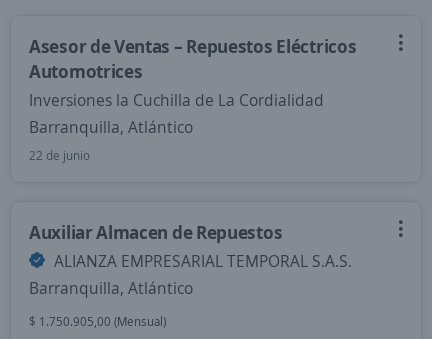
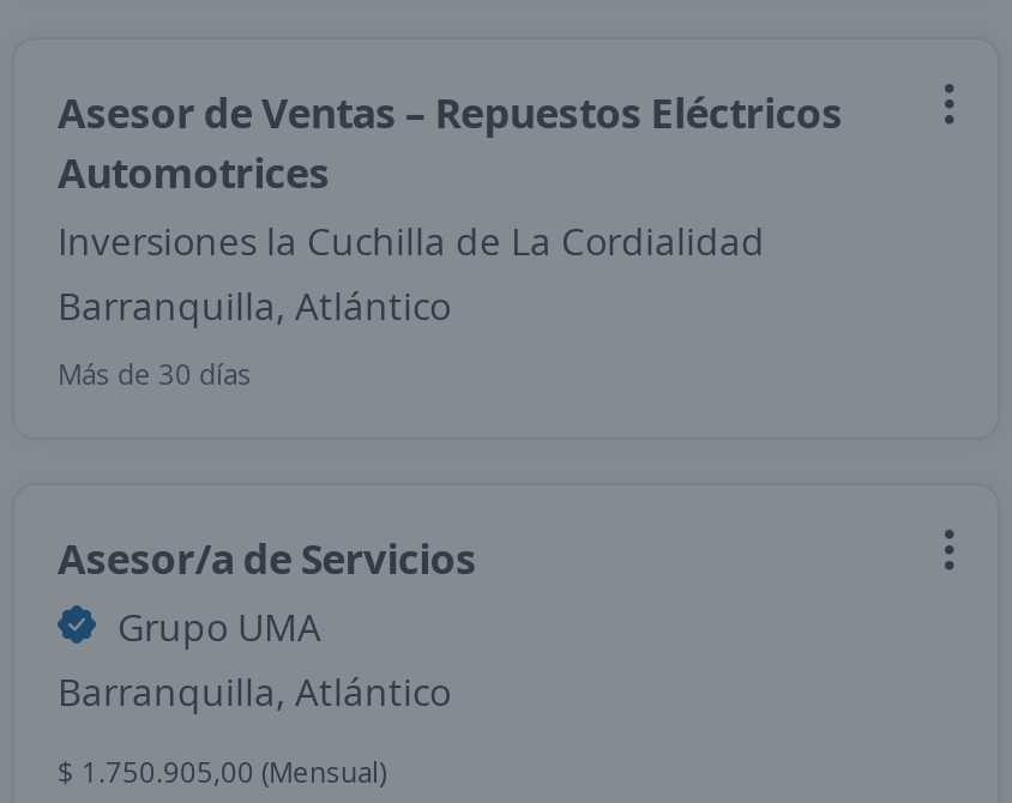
- 22 de junio
+ Más de 30 días

- Auxiliar Almacen de Repuestos
- ALIANZA EMPRESARIAL TEMPORAL S.A.S.
+ Asesor/a de Servicios
+ Grupo UMA
